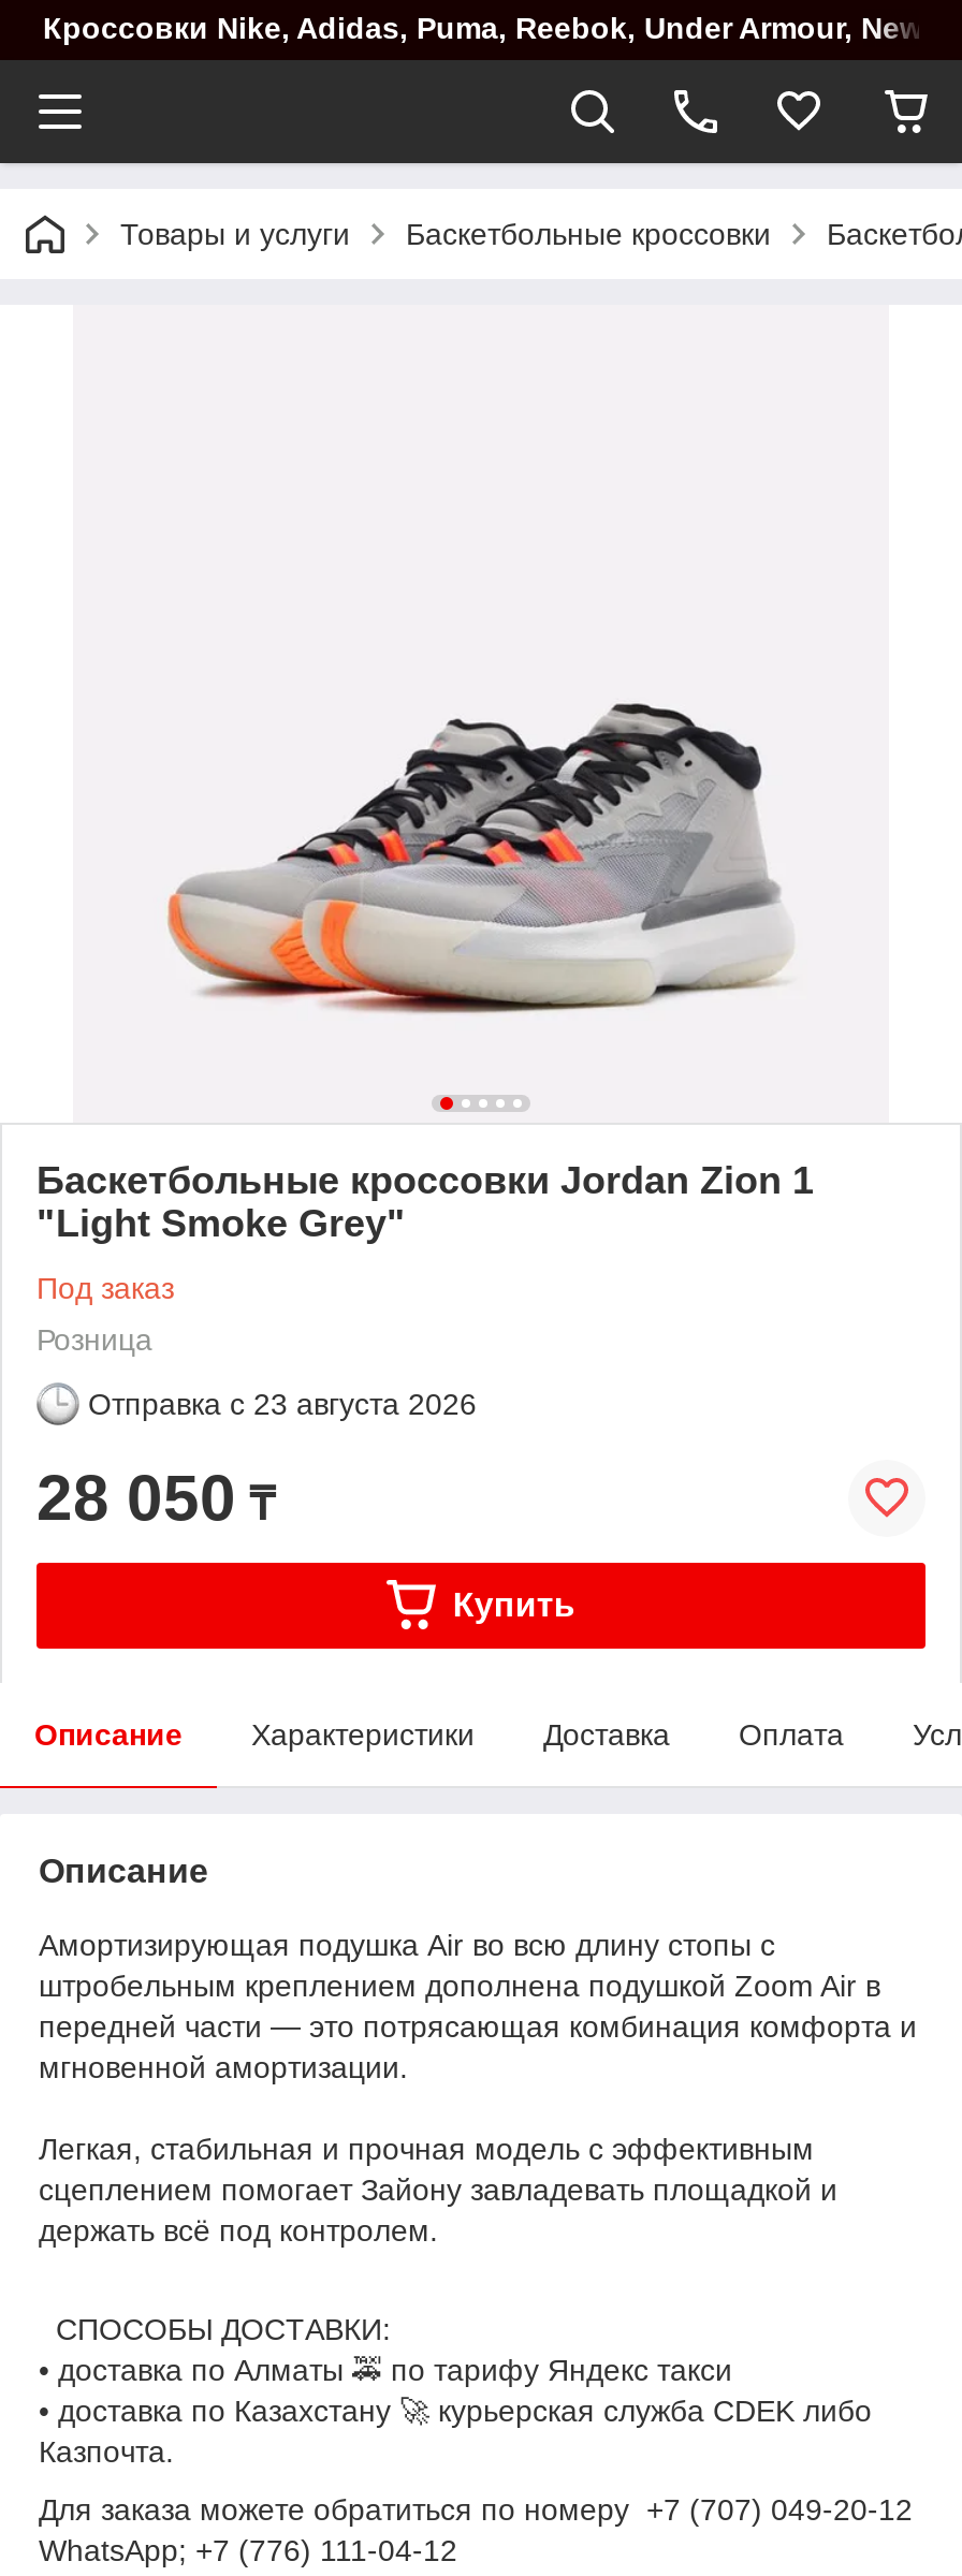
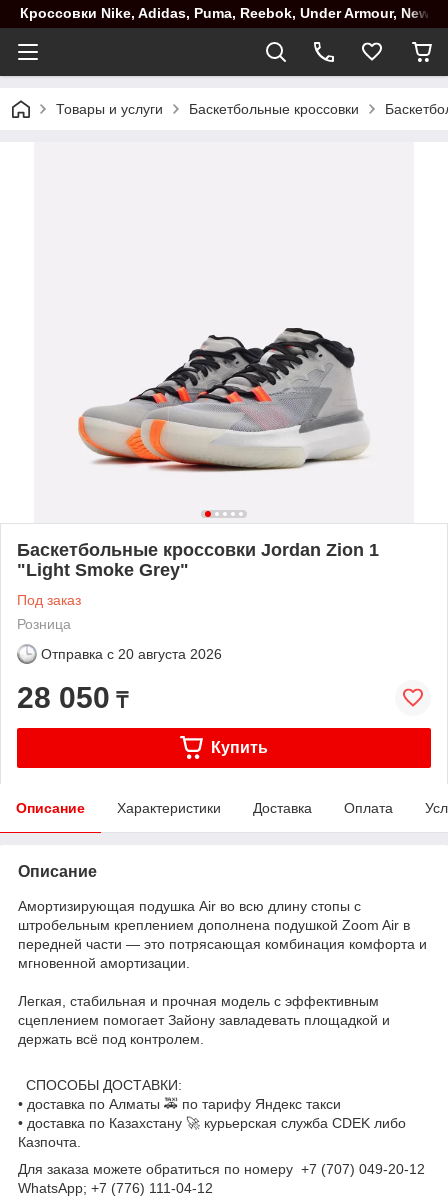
- Отправка с 23 августа 2026
+ Отправка с 20 августа 2026
